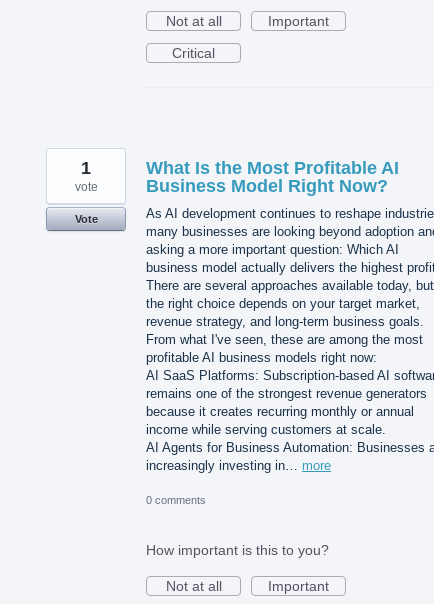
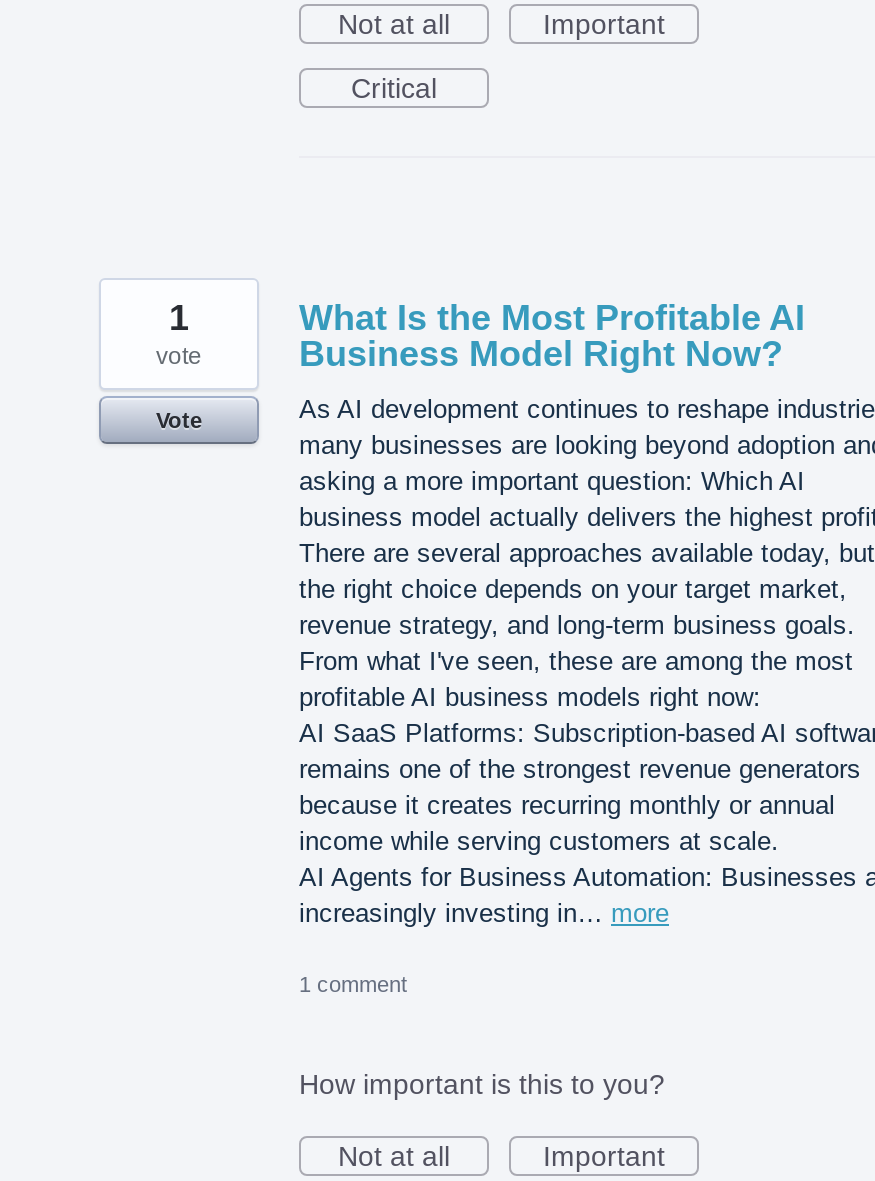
- 0 comments
+ 1 comment
